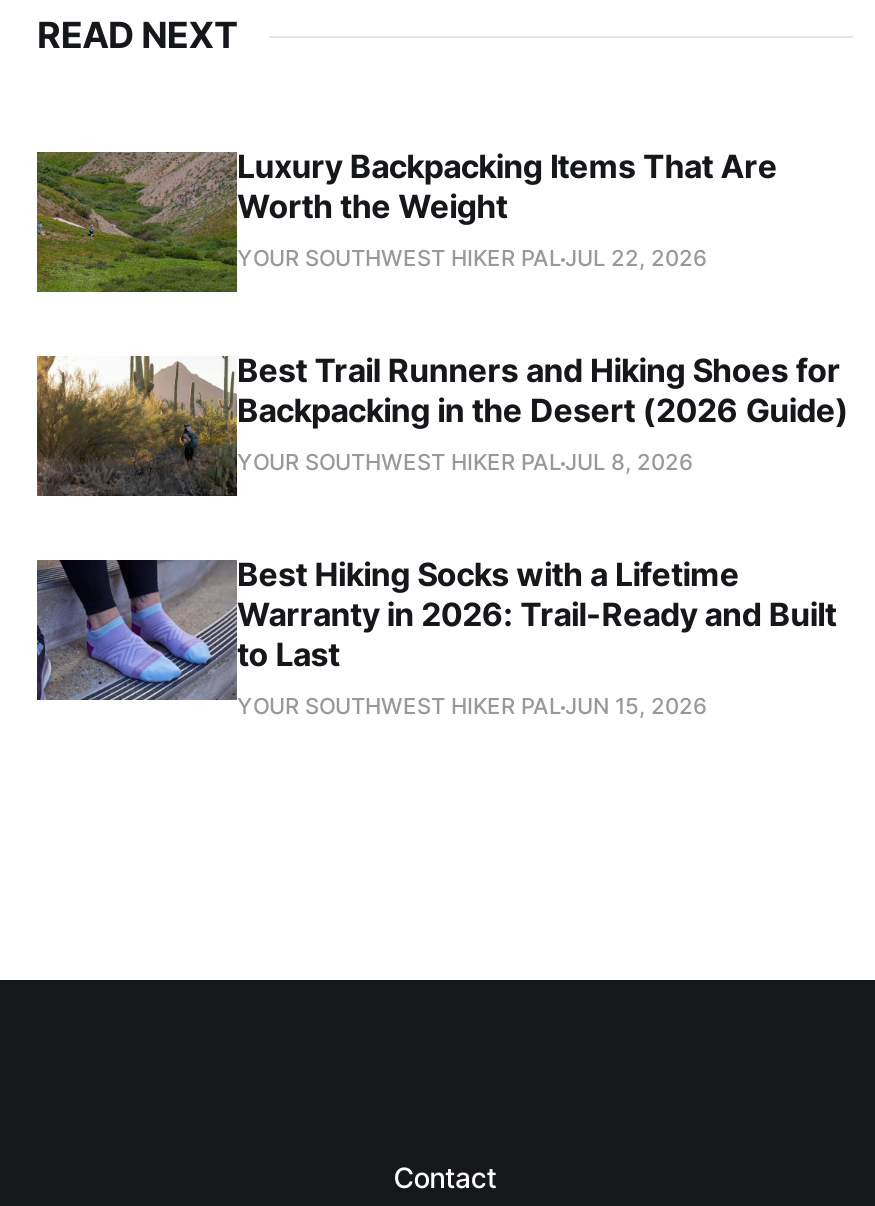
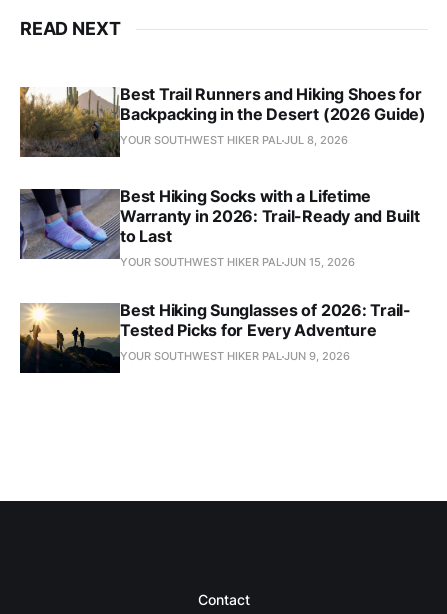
- [image]
- Luxury Backpacking Items That Are
- Worth the Weight
- YOUR SOUTHWEST HIKER PAL JUL 22, 2026

moved up: [image] | Best Trail Runners and Hiking Shoes for | Backpacking in the Desert (2026 Guide) | YOUR SOUTHWEST HIKER PAL JUL 8, 2026 | Best Hiking Socks with a Lifetime | Warranty in 2026: Trail-Ready and Built | to Last | YOUR SOUTHWEST HIKER PAL JUN 15, 2026

+ [image]
+ Best Hiking Sunglasses of 2026: Trail-
+ Tested Picks for Every Adventure
+ YOUR SOUTHWEST HIKER PAL JUN 9, 2026
